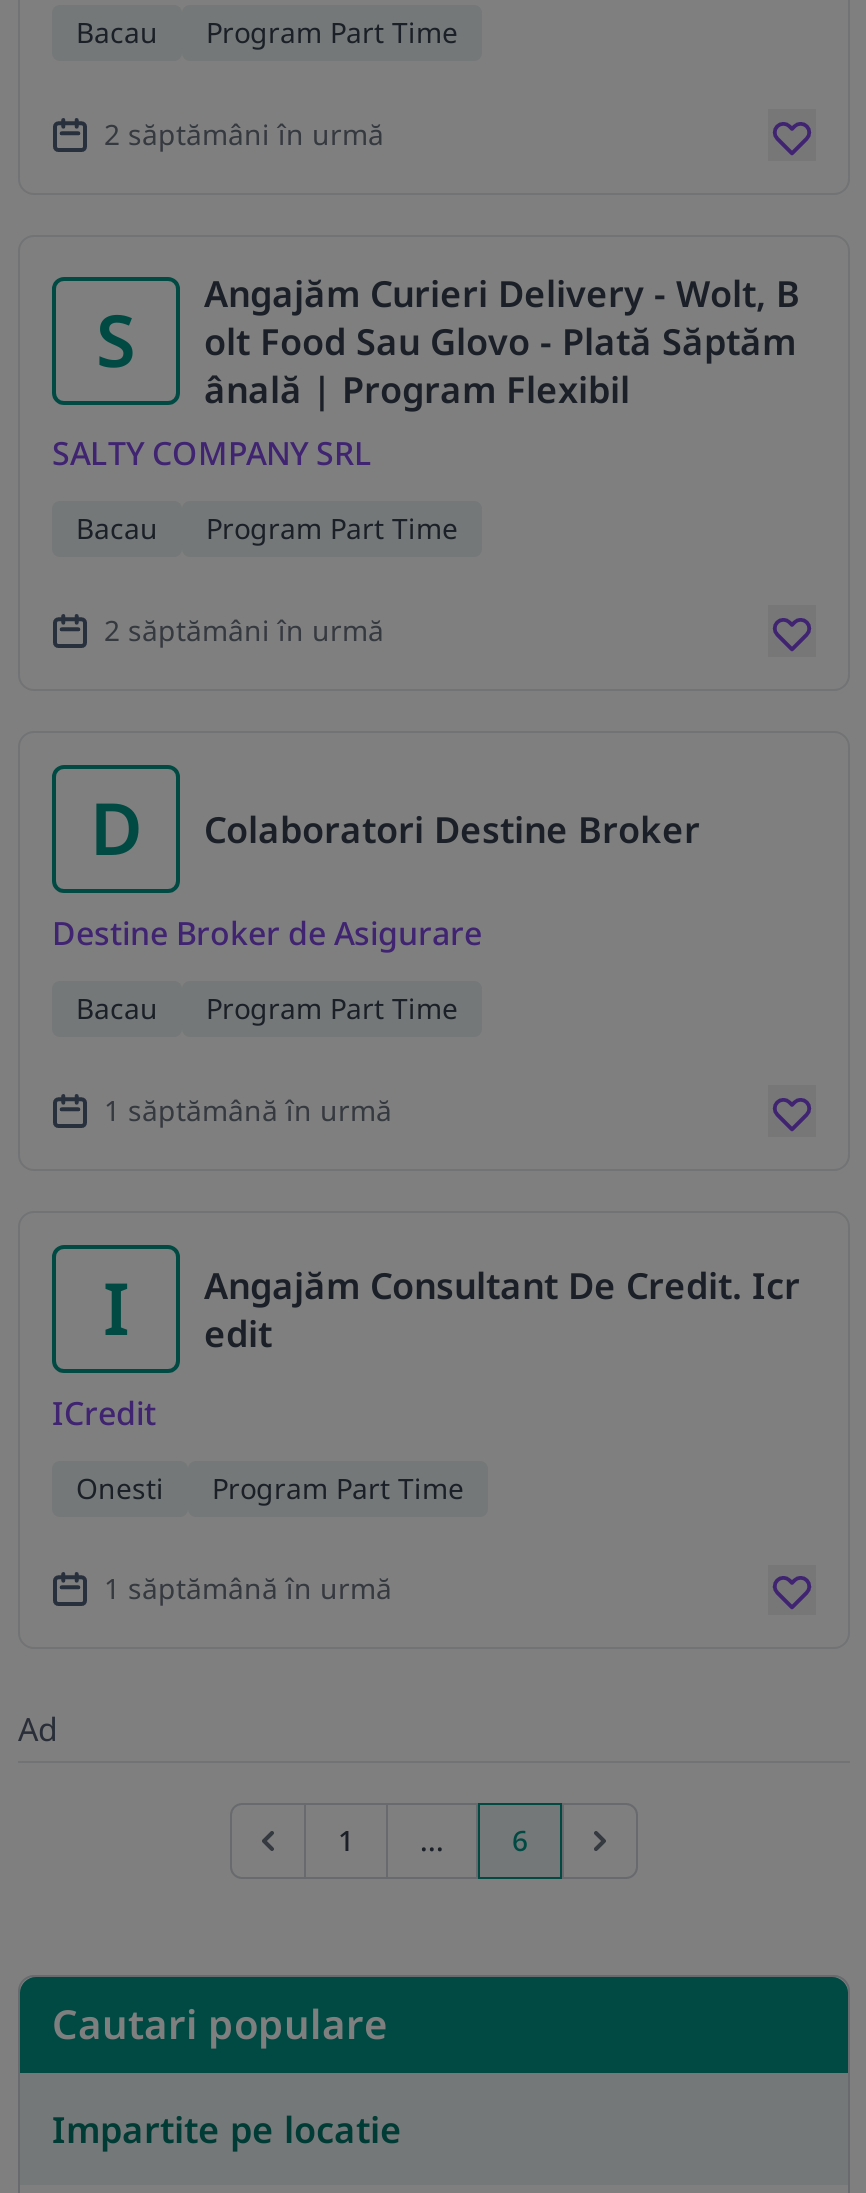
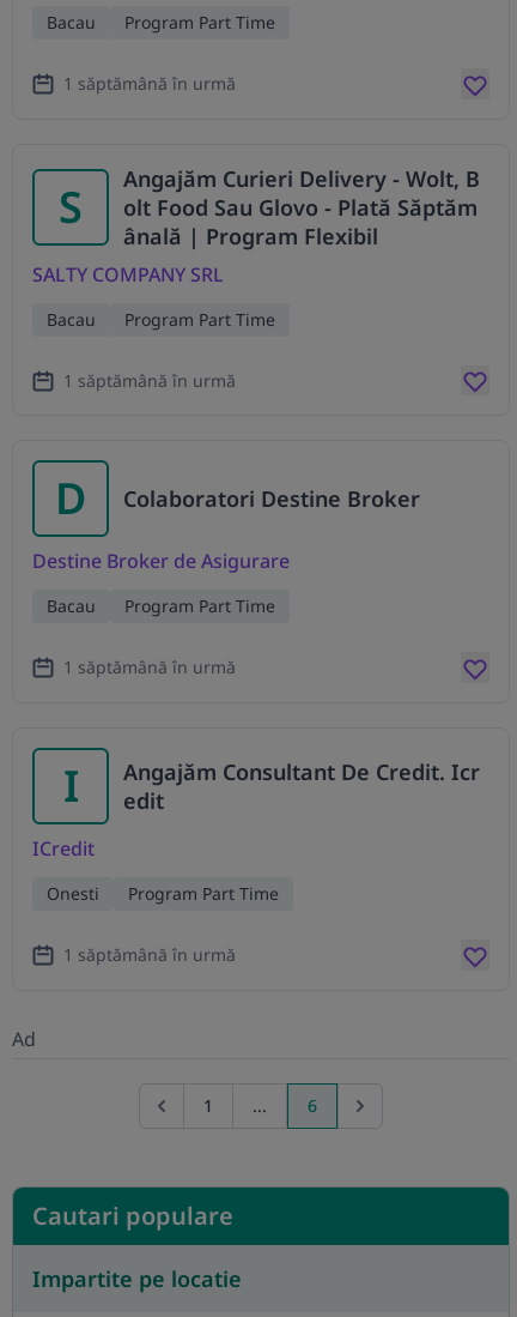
- 2 săptămâni în urmă
+ 1 săptămână în urmă

- 2 săptămâni în urmă
+ 1 săptămână în urmă
